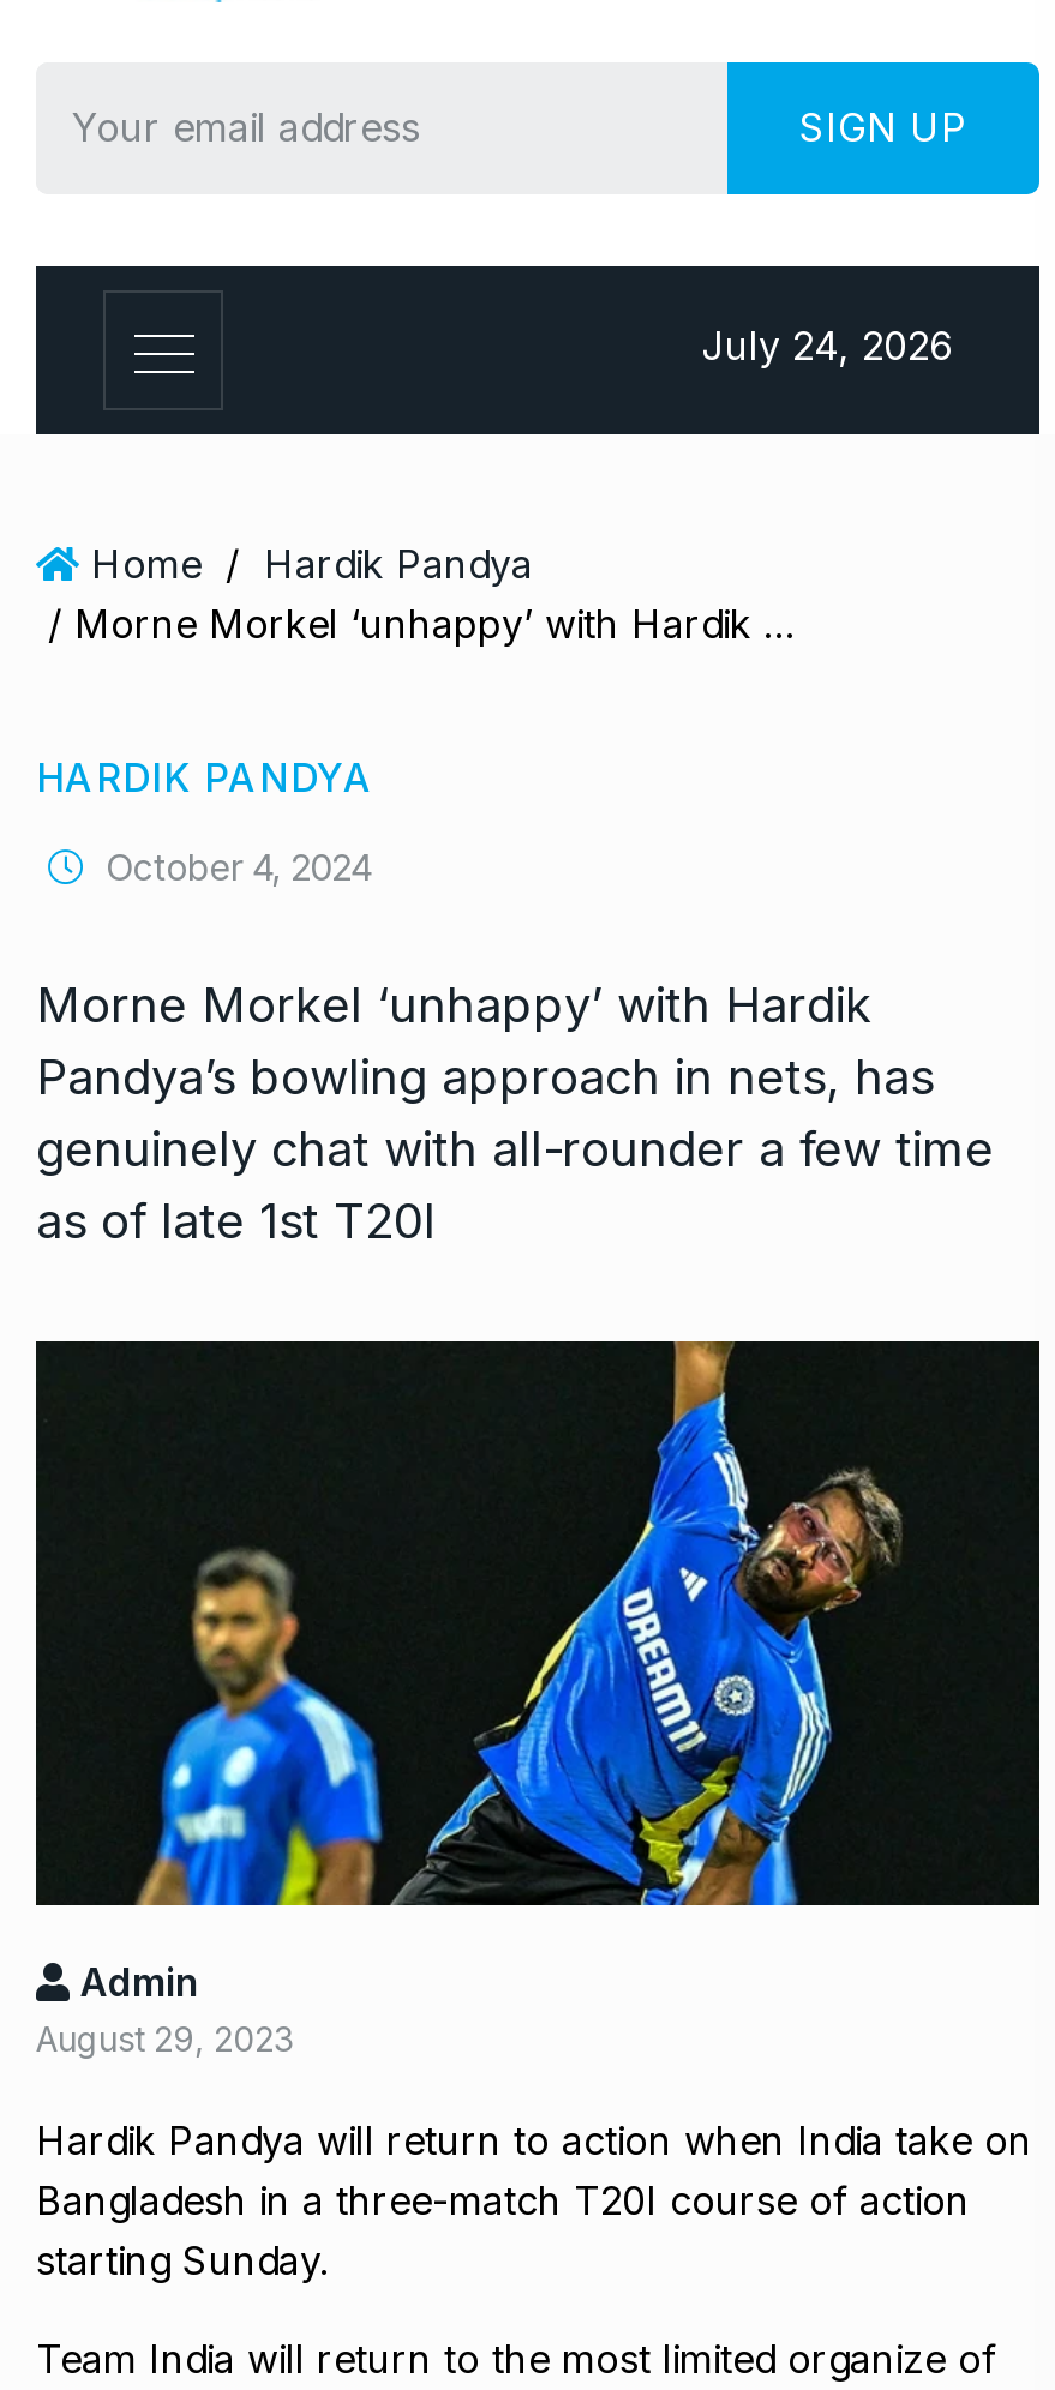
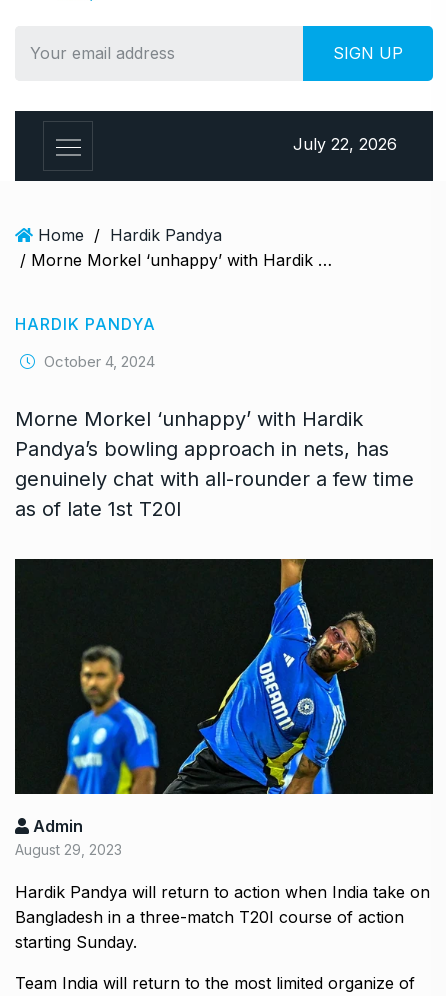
- July 24, 2026
+ July 22, 2026
